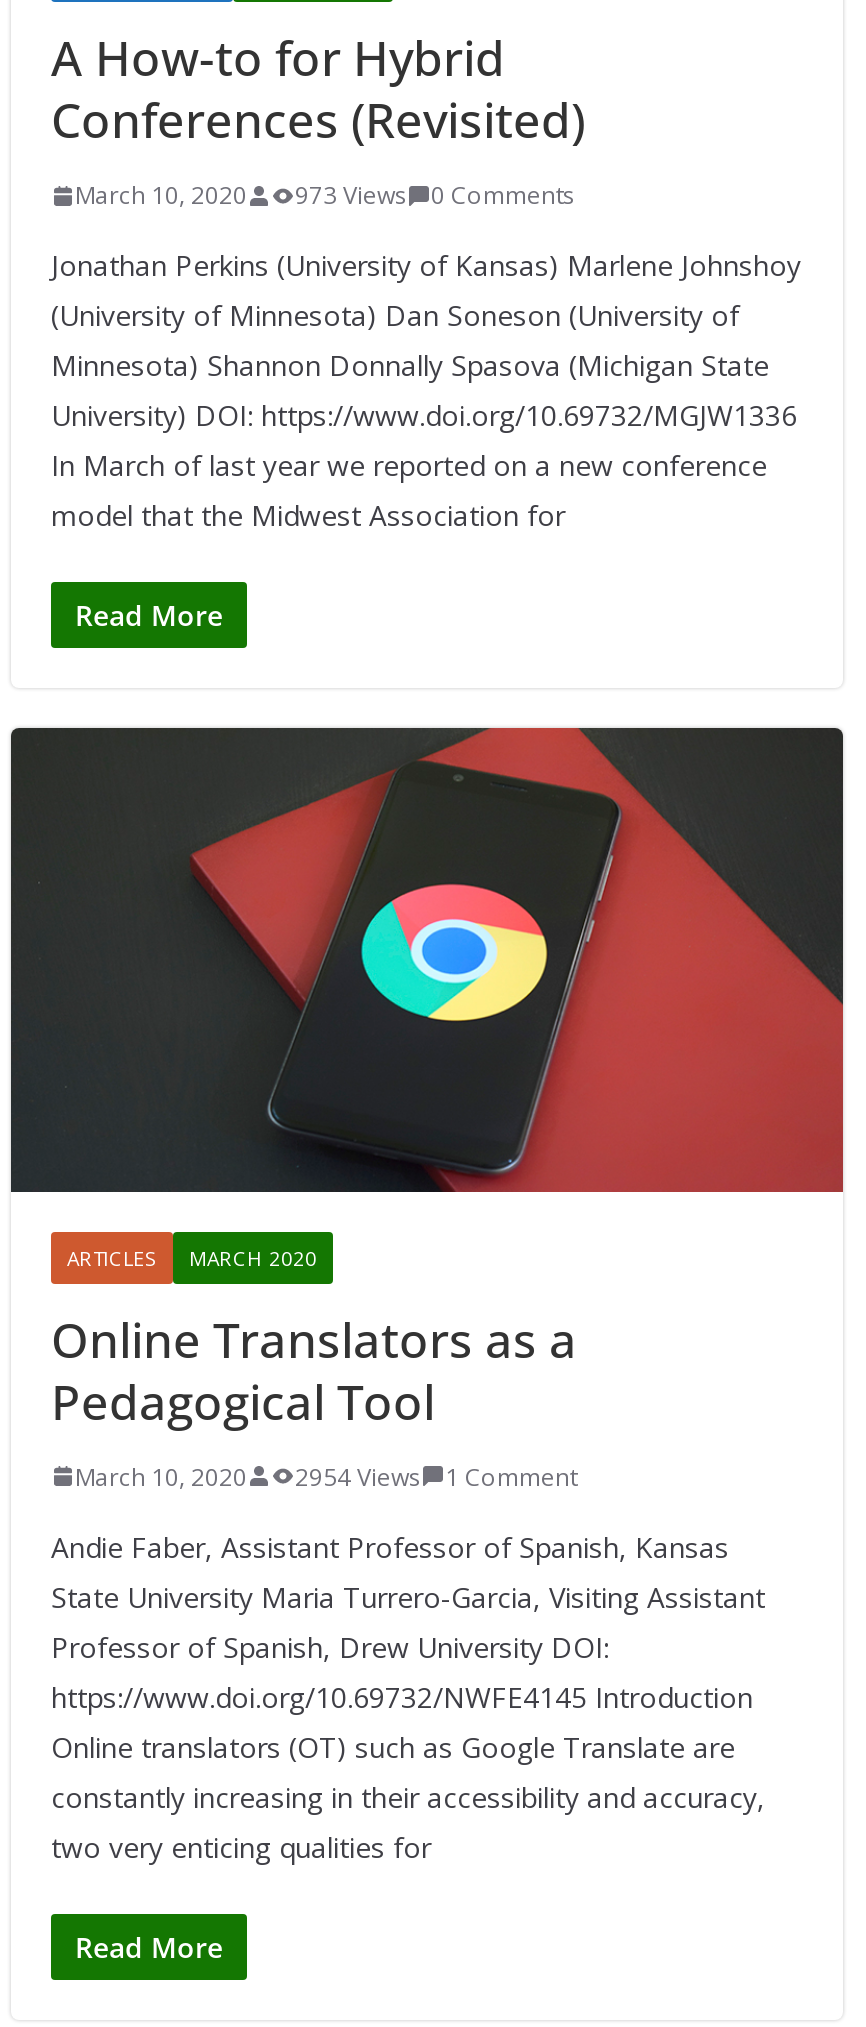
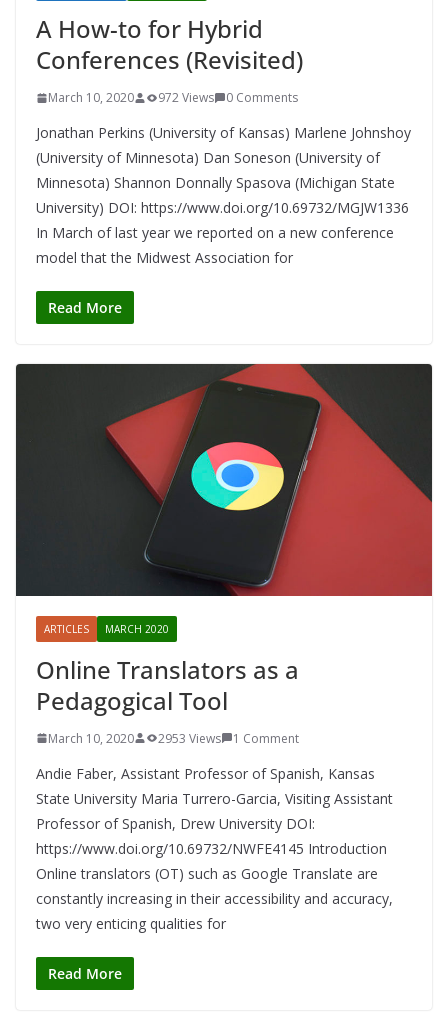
- March 10, 2020 973 Views 0 Comments
+ March 10, 2020 972 Views 0 Comments

- March 10, 2020 2954 Views 1 Comment
+ March 10, 2020 2953 Views 1 Comment
